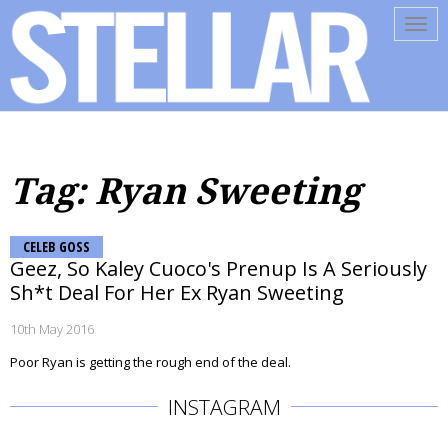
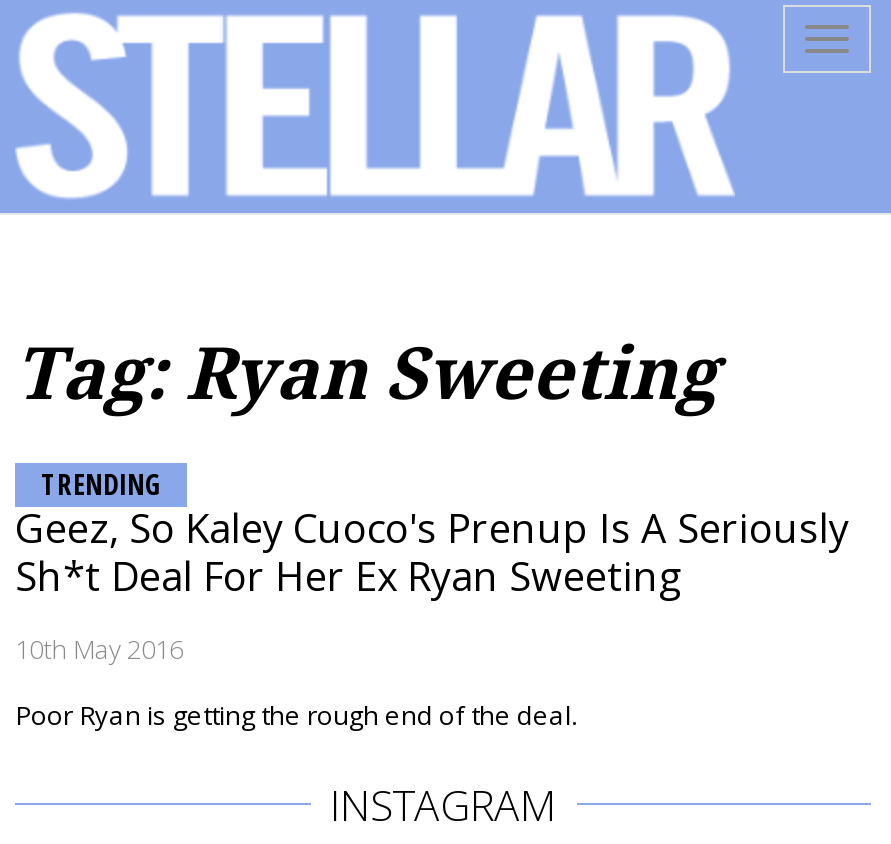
- CELEB GOSS
+ TRENDING
